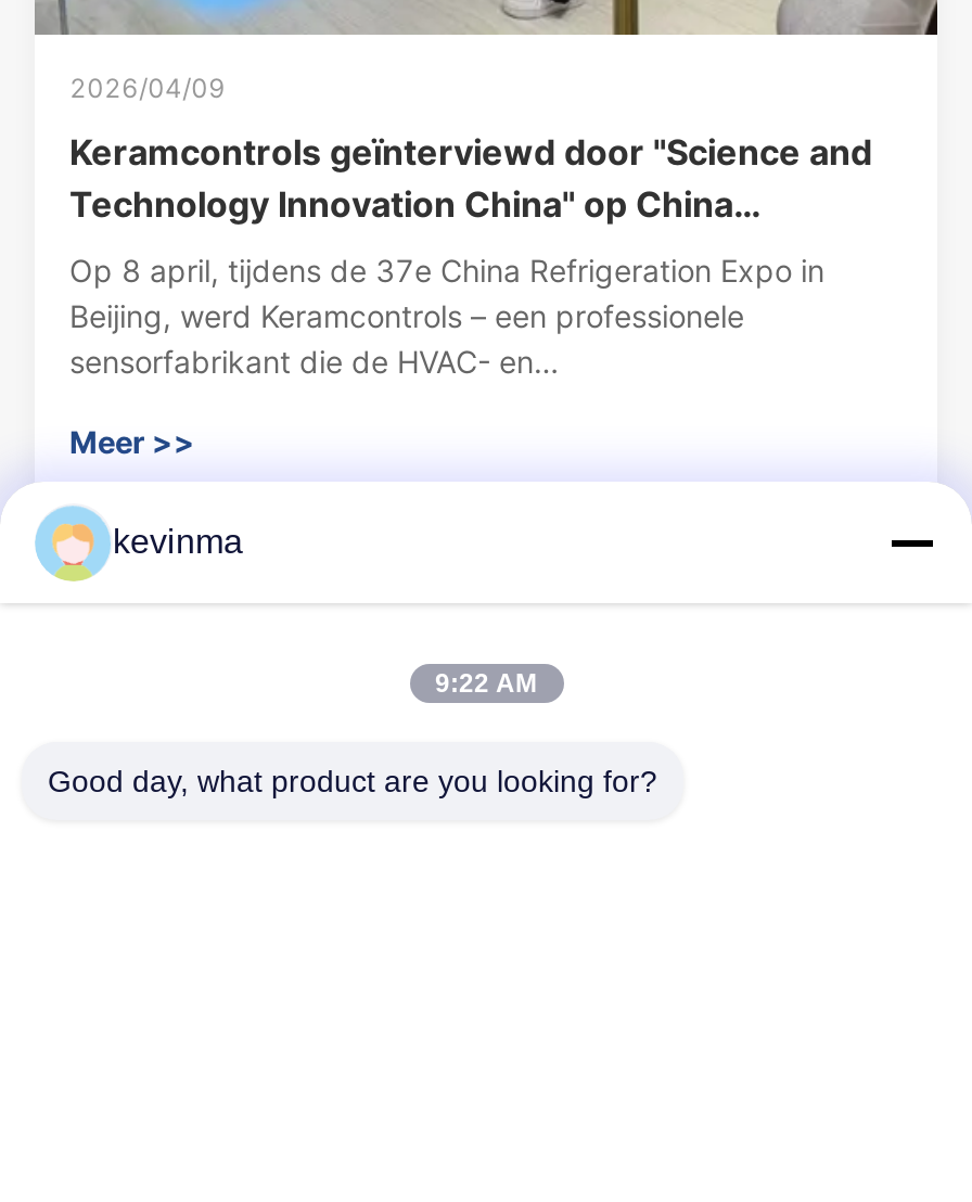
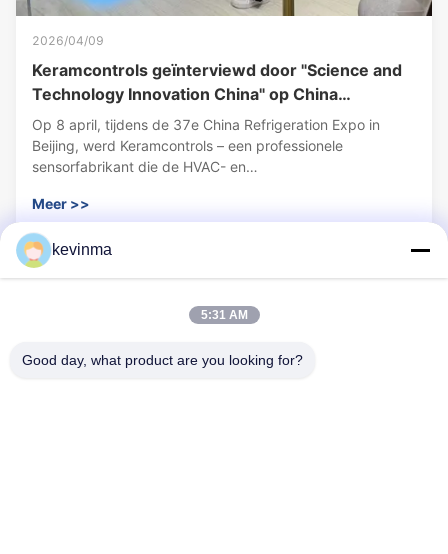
- 9:22 AM
+ 5:31 AM
